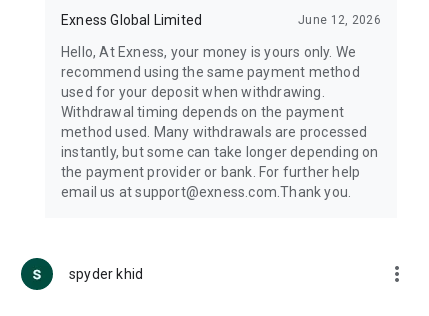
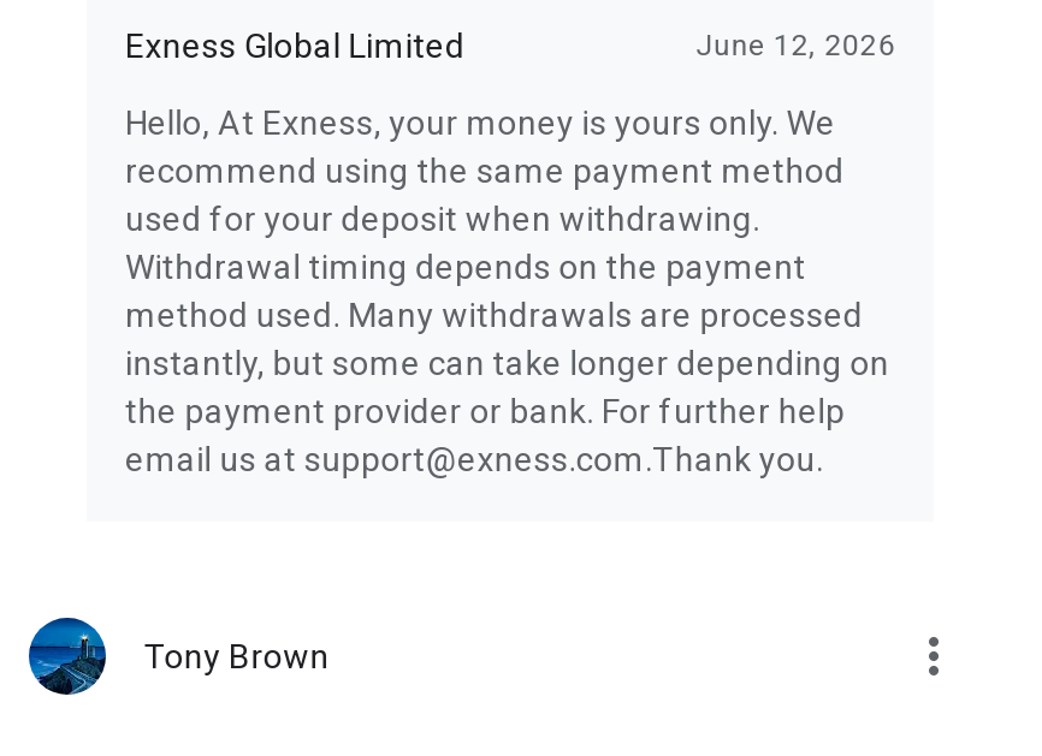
- spyder khid
+ Tony Brown
